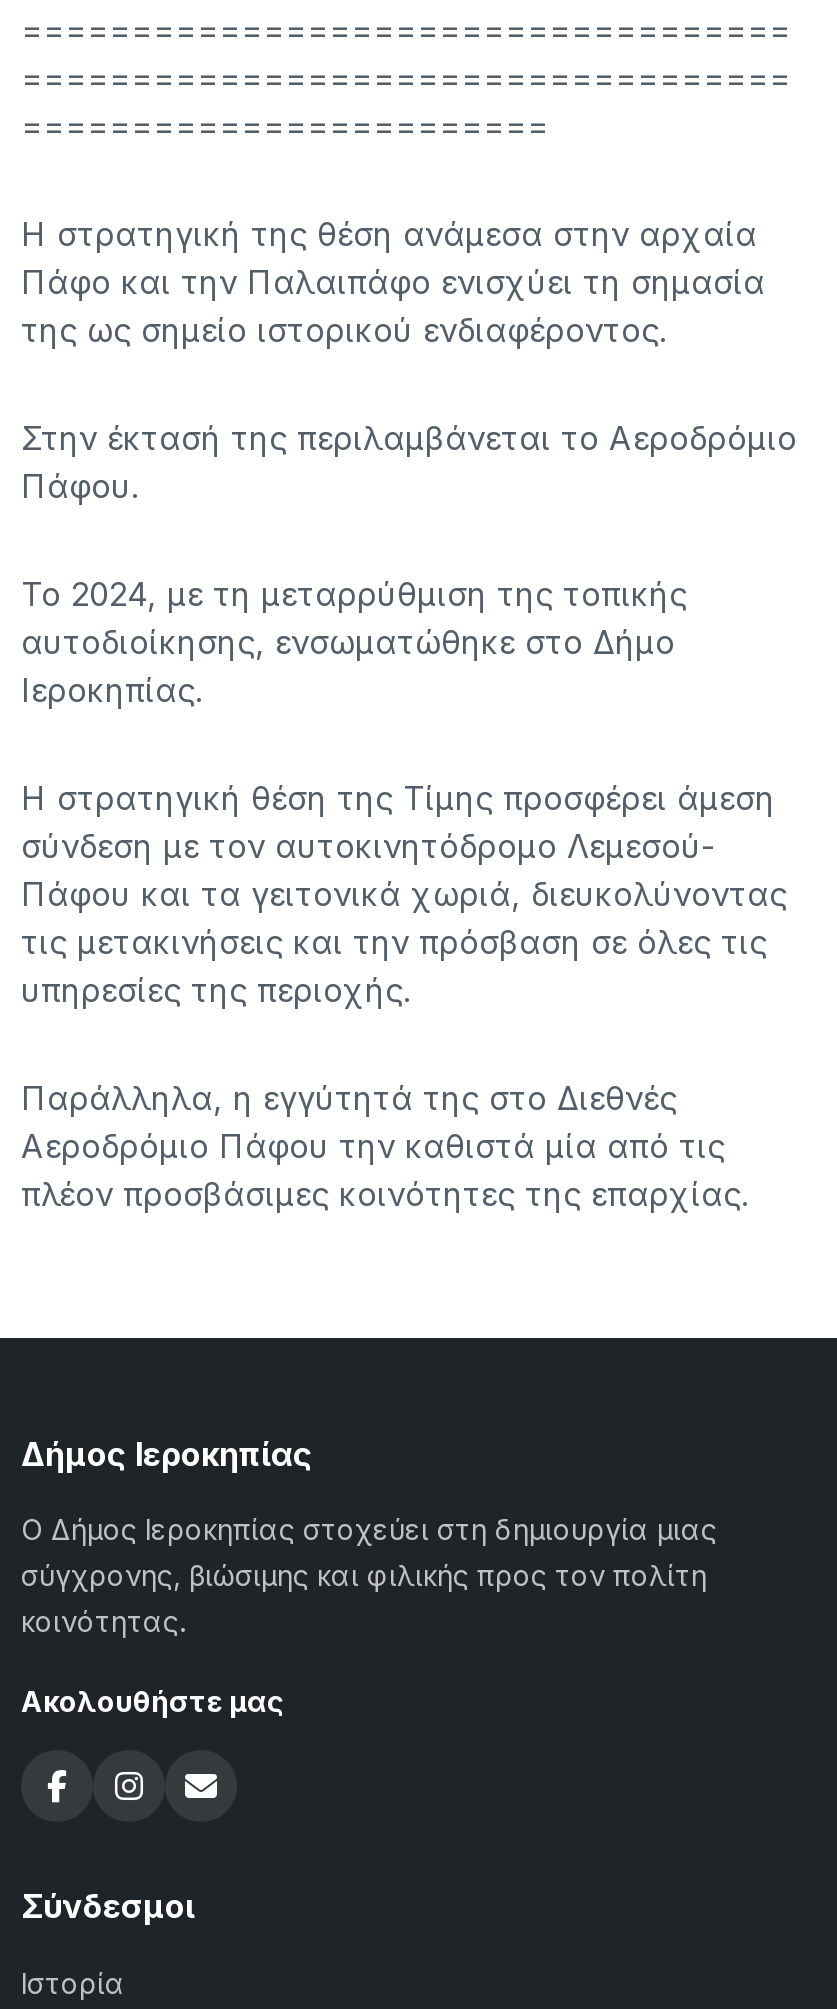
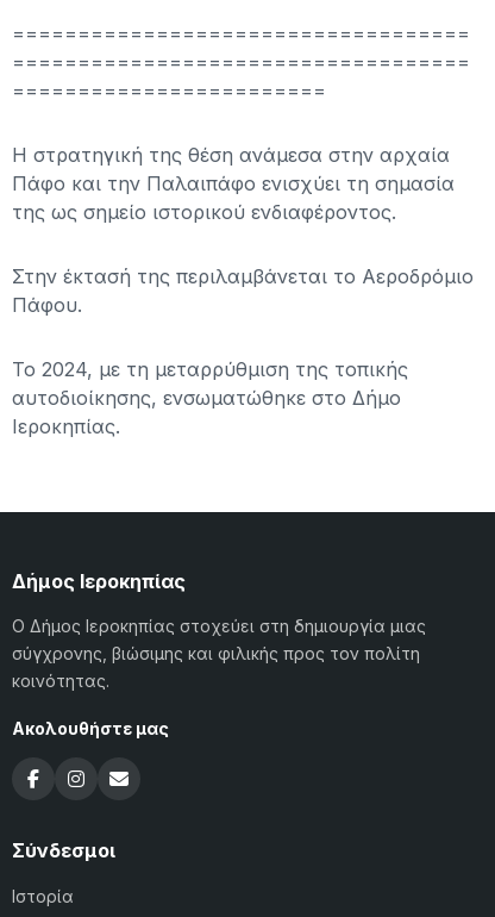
- Η στρατηγική θέση της Τίμης προσφέρει άμεση
- σύνδεση με τον αυτοκινητόδρομο Λεμεσού-
- Πάφου και τα γειτονικά χωριά, διευκολύνοντας
- τις μετακινήσεις και την πρόσβαση σε όλες τις
- υπηρεσίες της περιοχής.
- Παράλληλα, η εγγύτητά της στο Διεθνές
- Αεροδρόμιο Πάφου την καθιστά μία από τις
- πλέον προσβάσιμες κοινότητες της επαρχίας.
